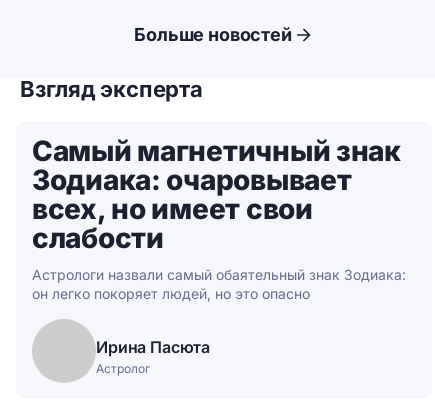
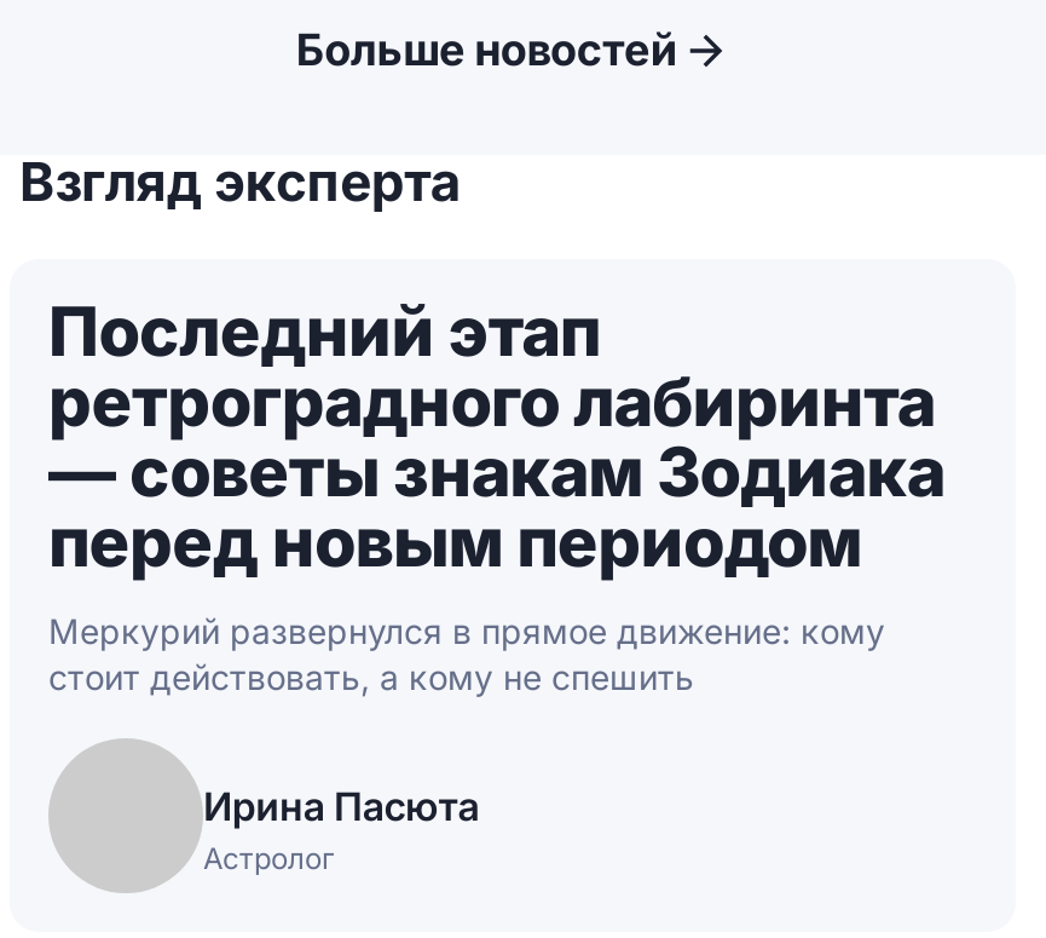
- Самый магнетичный знак
- Зодиака: очаровывает
- всех, но имеет свои
- слабости
- Астрологи назвали самый обаятельный знак Зодиака:
- он легко покоряет людей, но это опасно
+ Последний этап
+ ретроградного лабиринта
+ — советы знакам Зодиака
+ перед новым периодом
+ Меркурий развернулся в прямое движение: кому
+ стоит действовать, а кому не спешить
